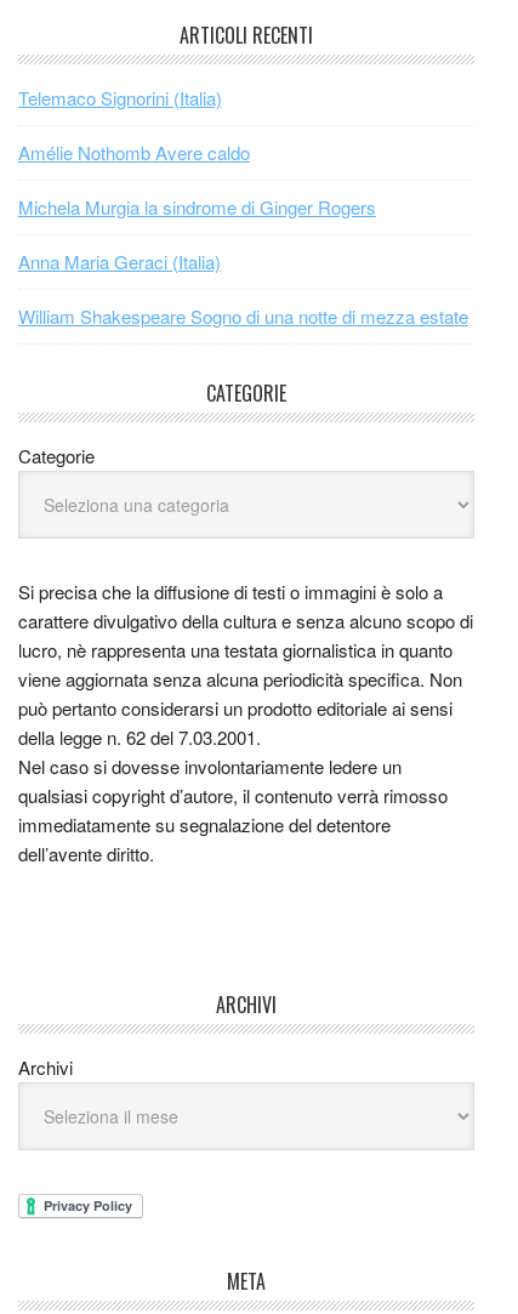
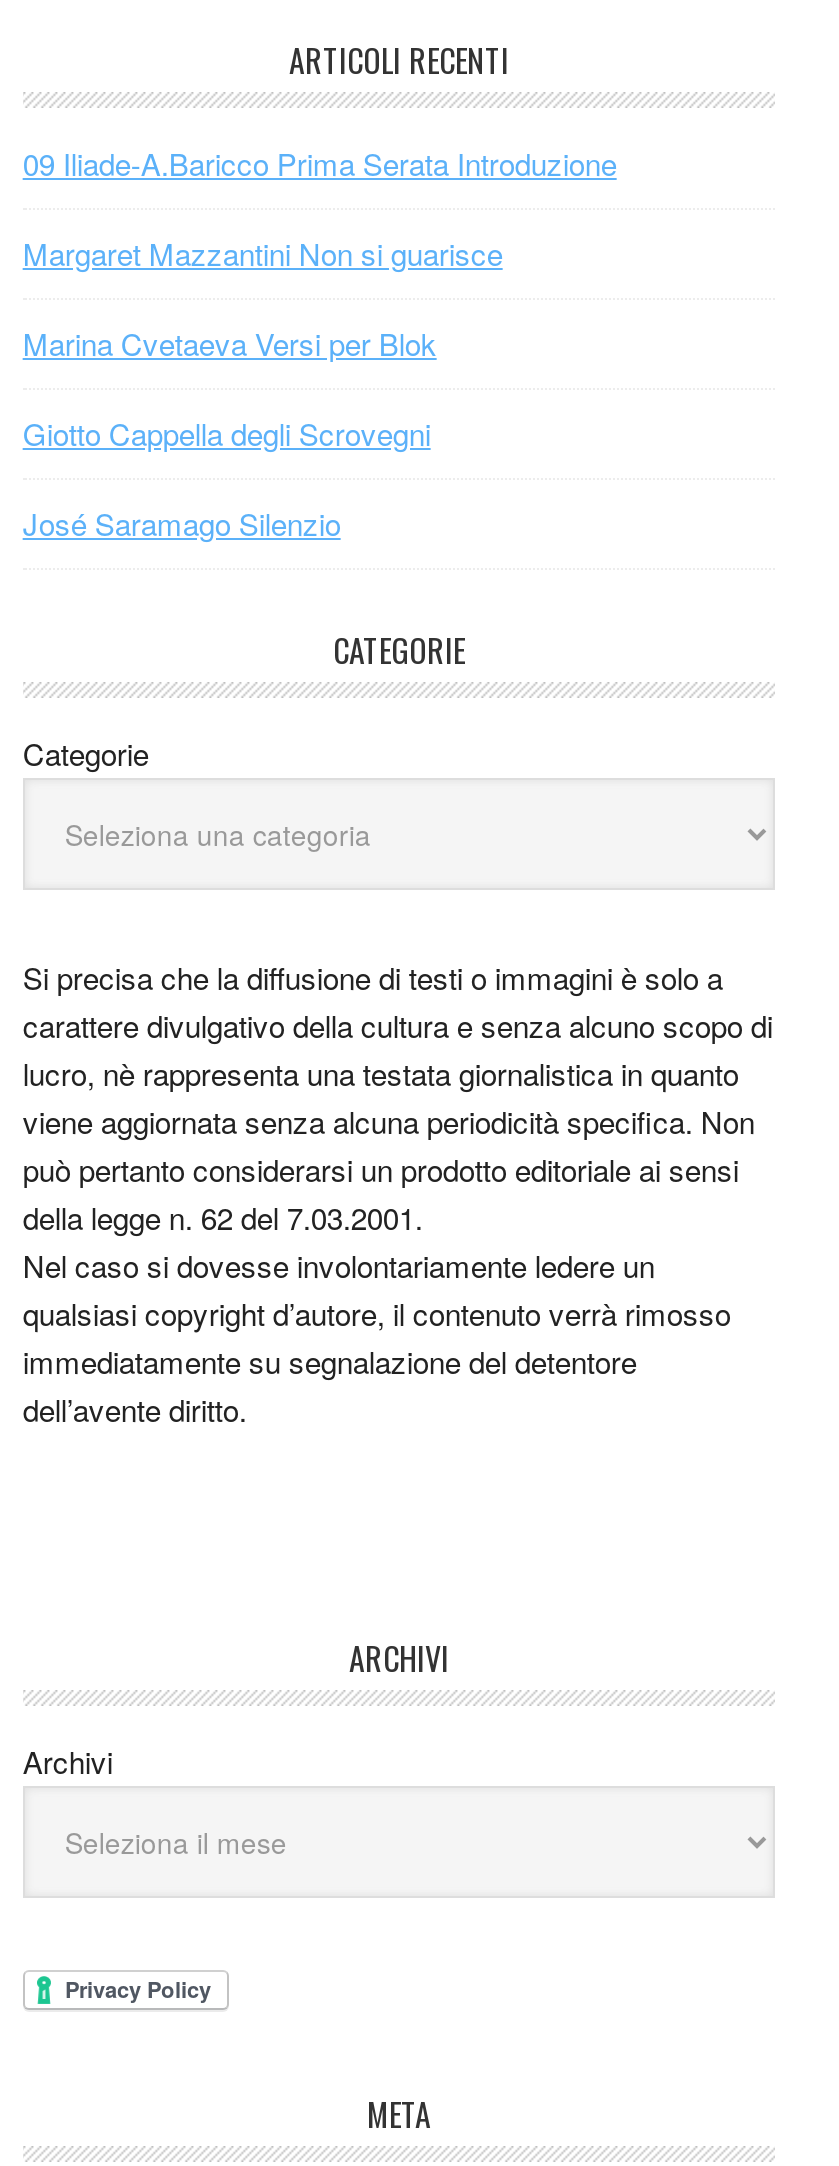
- Telemaco Signorini (Italia)
+ 09 Iliade-A.Baricco Prima Serata Introduzione

- Amélie Nothomb Avere caldo
+ Margaret Mazzantini Non si guarisce

- Michela Murgia la sindrome di Ginger Rogers
+ Marina Cvetaeva Versi per Blok

- Anna Maria Geraci (Italia)
+ Giotto Cappella degli Scrovegni

- William Shakespeare Sogno di una notte di mezza estate
+ José Saramago Silenzio
